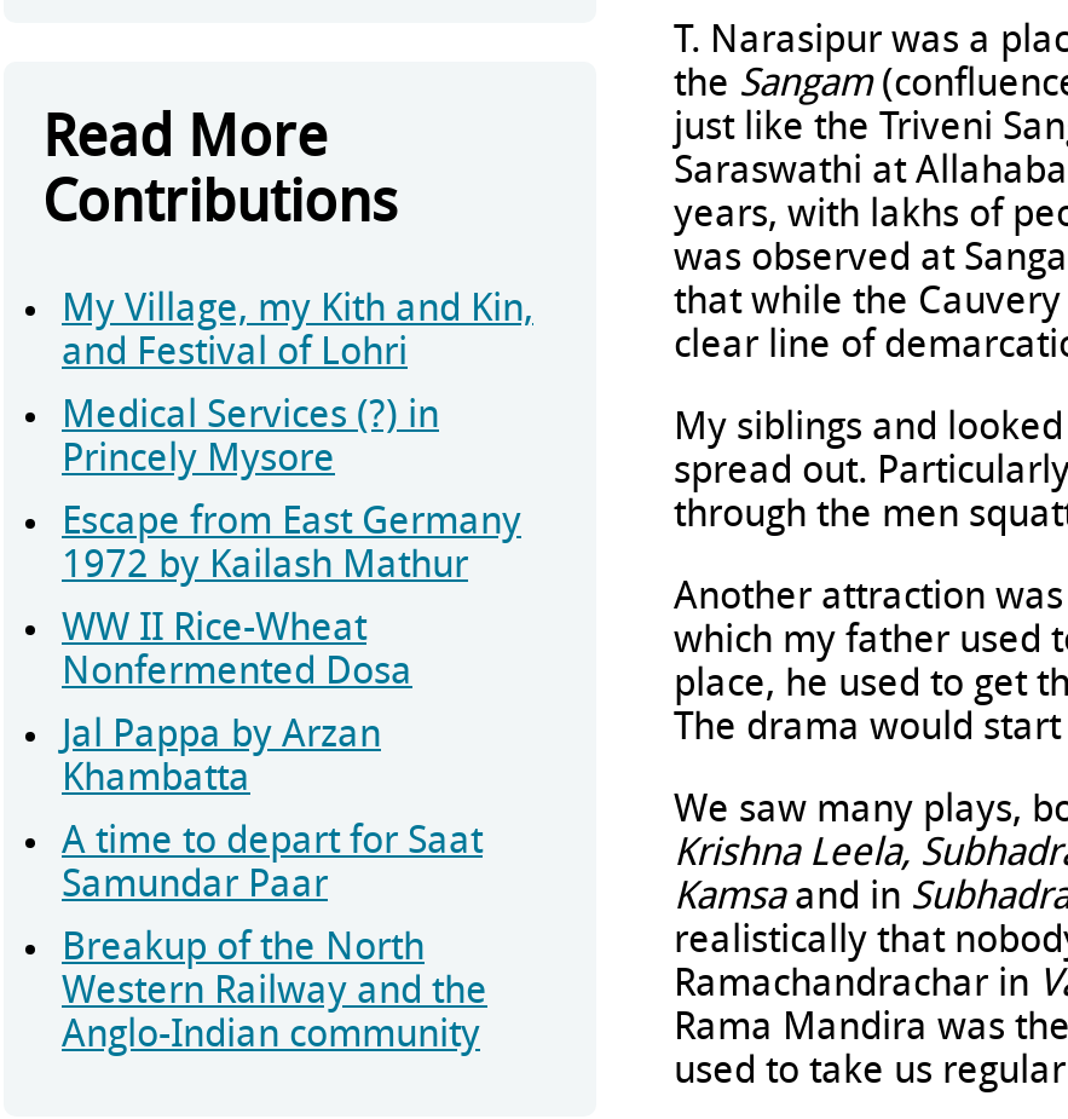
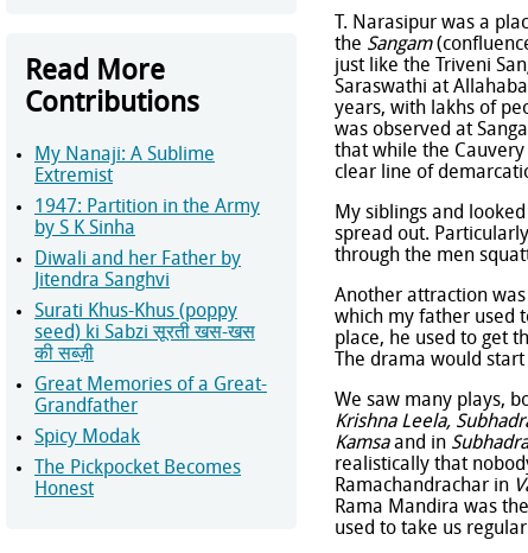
- My Village, my Kith and Kin,
- and Festival of Lohri
+ My Nanaji: A Sublime
+ Extremist

- Medical Services (?) in
- Princely Mysore
+ 1947: Partition in the Army
+ by S K Sinha

- Escape from East Germany
- 1972 by Kailash Mathur
+ Diwali and her Father by
+ Jitendra Sanghvi

- WW II Rice-Wheat
- Nonfermented Dosa
+ Surati Khus-Khus (poppy
+ seed) ki Sabzi सूरती खस-खस
+ की सब्ज़ी

- Jal Pappa by Arzan
- Khambatta
+ Great Memories of a Great-
+ Grandfather

- A time to depart for Saat
- Samundar Paar
+ Spicy Modak

- Breakup of the North
- Western Railway and the
- Anglo-Indian community
+ The Pickpocket Becomes
+ Honest
